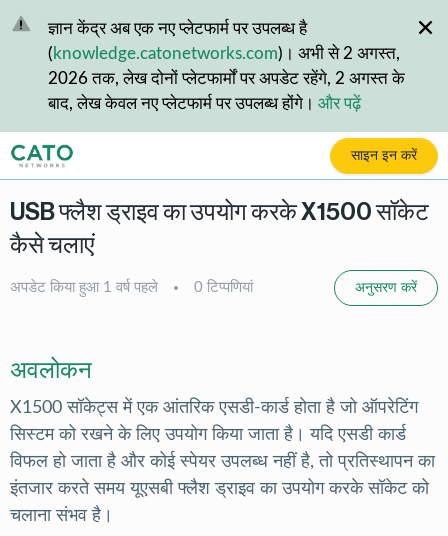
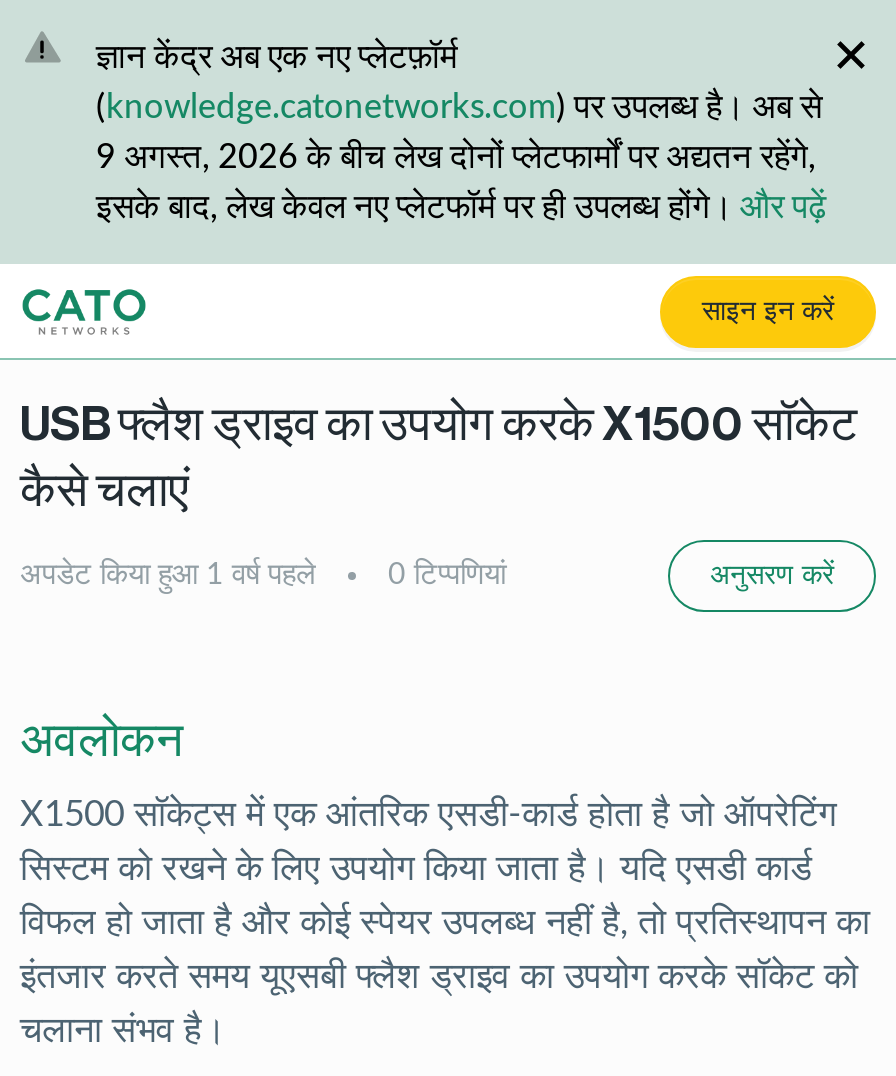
- ज्ञान केंद्र अब एक नए प्लेटफार्म पर उपलब्ध है
+ ज्ञान केंद्र अब एक नए प्लेटफ़ॉर्म

- (knowledge.catonetworks.com)। अभी से 2 अगस्त,
+ (knowledge.catonetworks.com) पर उपलब्ध है। अब से

- 2026 तक, लेख दोनों प्लेटफार्मों पर अपडेट रहेंगे, 2 अगस्त के
+ 9 अगस्त, 2026 के बीच लेख दोनों प्लेटफार्मों पर अद्यतन रहेंगे,

- बाद, लेख केवल नए प्लेटफार्म पर उपलब्ध होंगे। और पढ़ें
+ इसके बाद, लेख केवल नए प्लेटफॉर्म पर ही उपलब्ध होंगे। और पढ़ें
